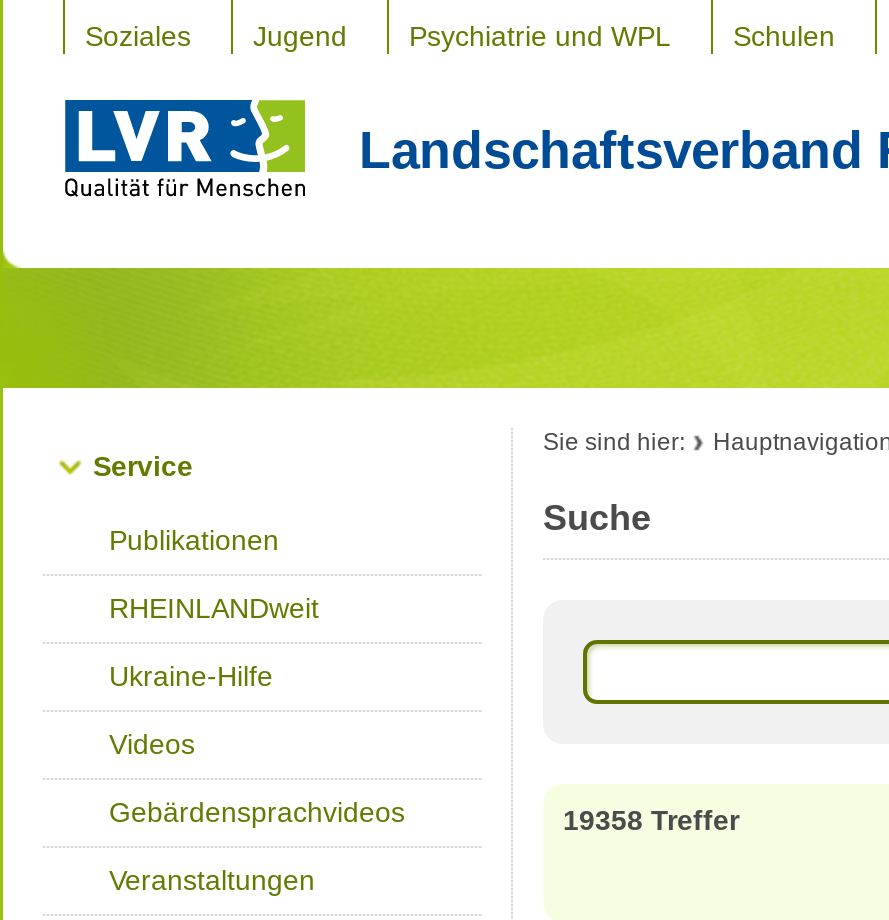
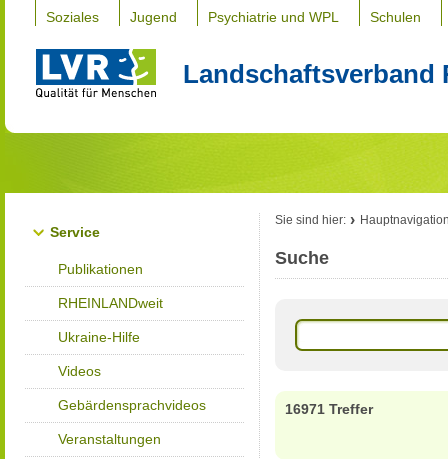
- 19358 Treffer
+ 16971 Treffer
